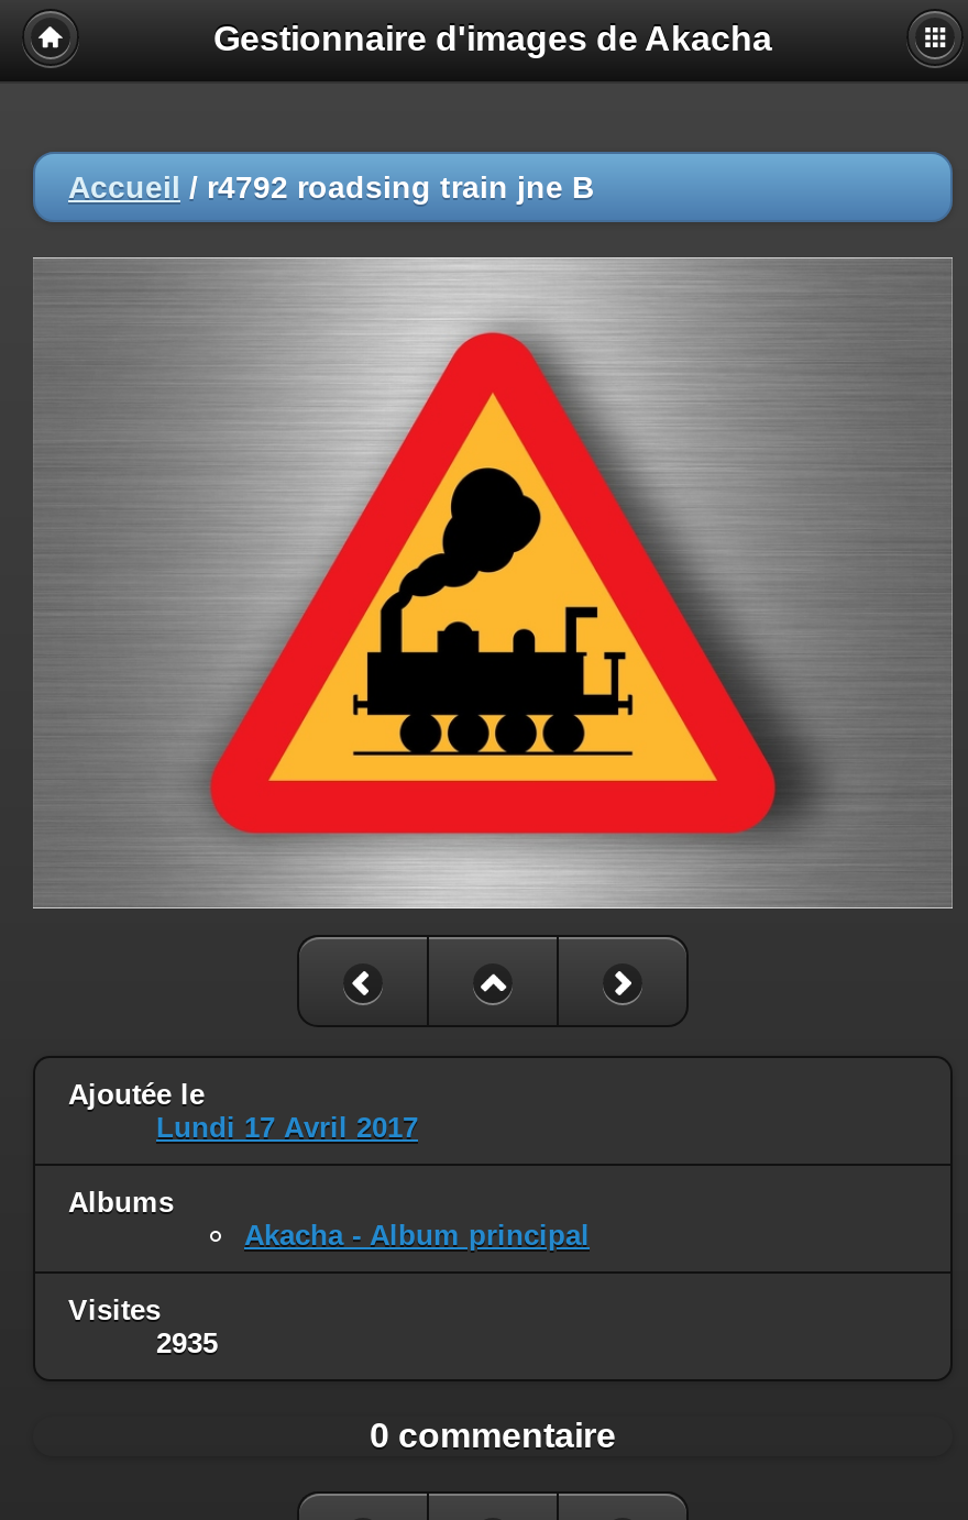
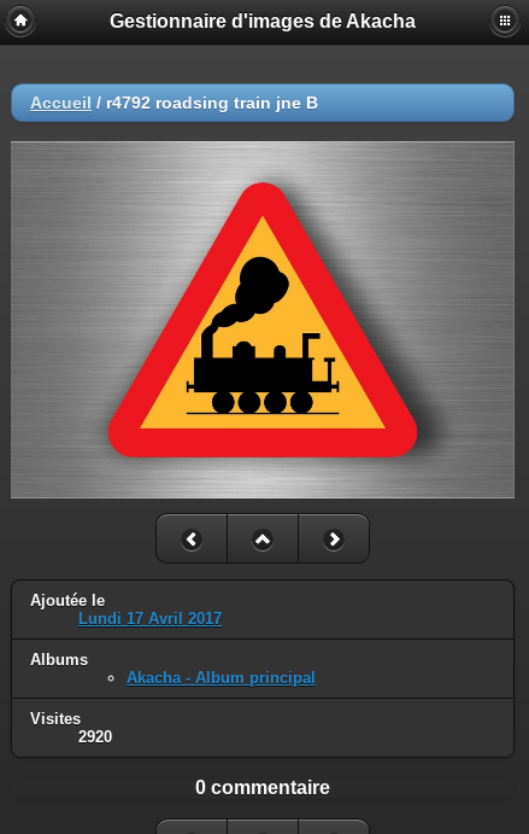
- 2935
+ 2920
